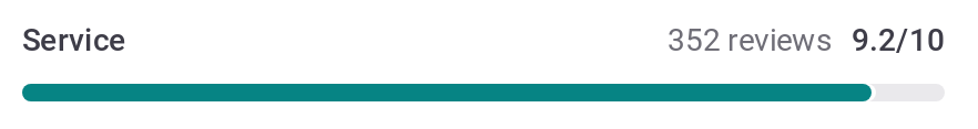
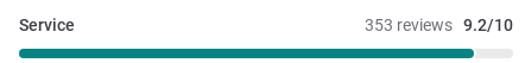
- 352 reviews 9.2/10
+ 353 reviews 9.2/10
